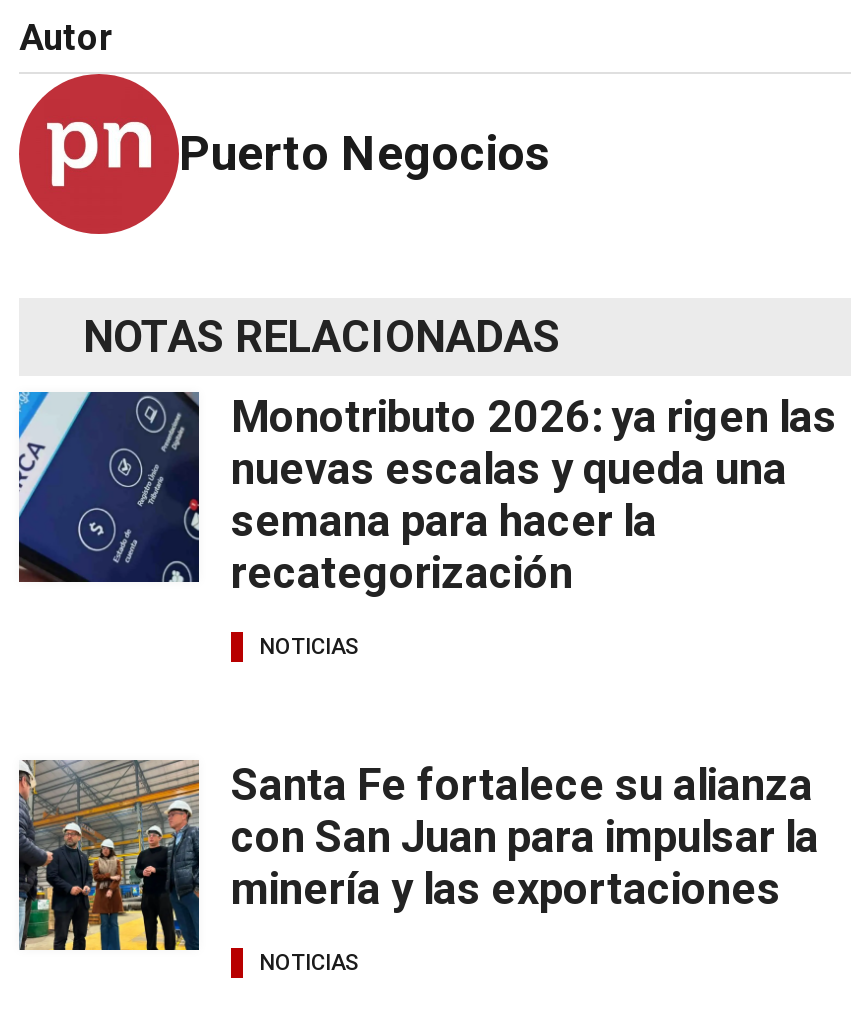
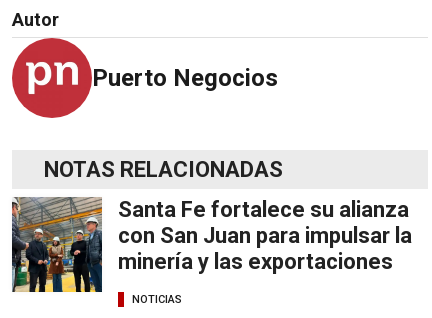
- [image]
- Monotributo 2026: ya rigen las
- nuevas escalas y queda una
- semana para hacer la
- recategorización
- NOTICIAS
